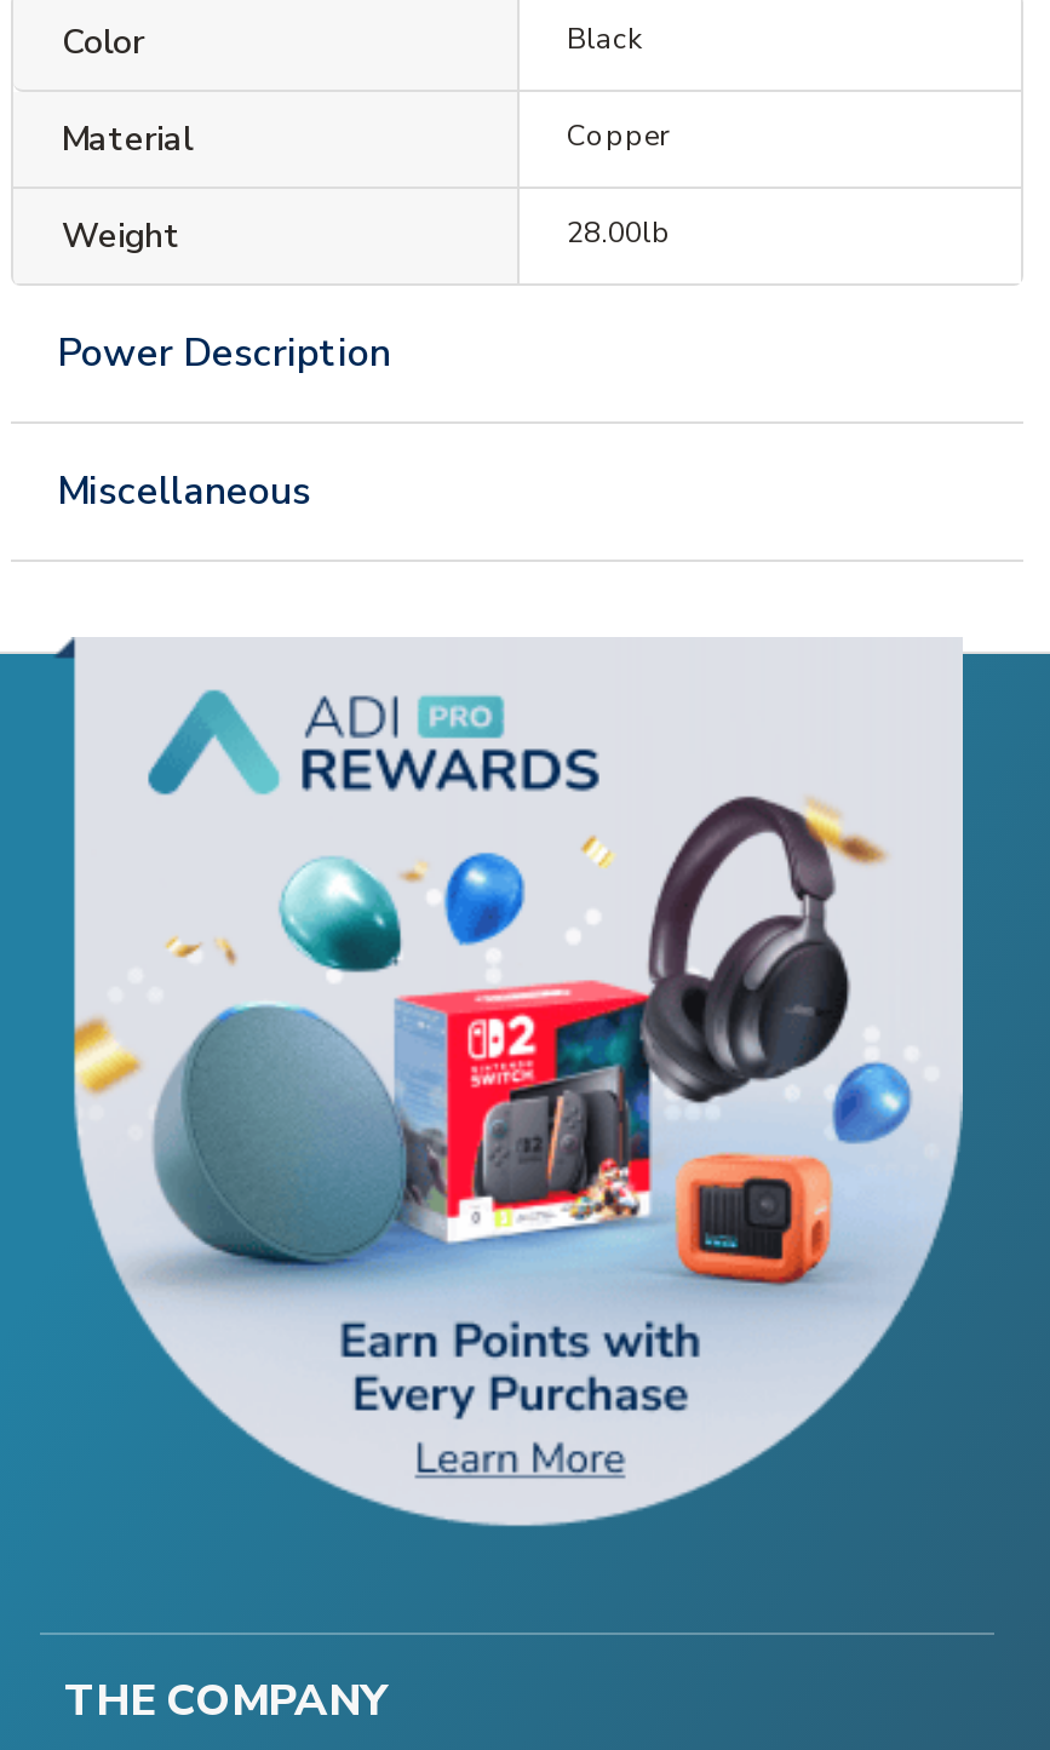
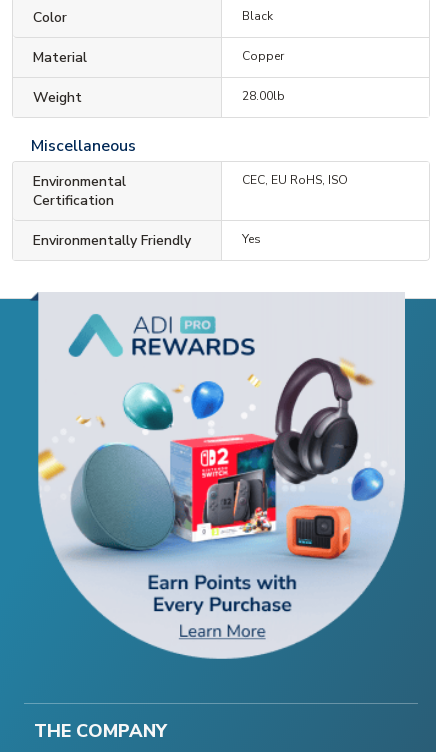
- Power Description

moved up: Miscellaneous

+ Environmental
+ Certification

+ CEC, EU RoHS, ISO
+ Environmentally Friendly
+ Yes
